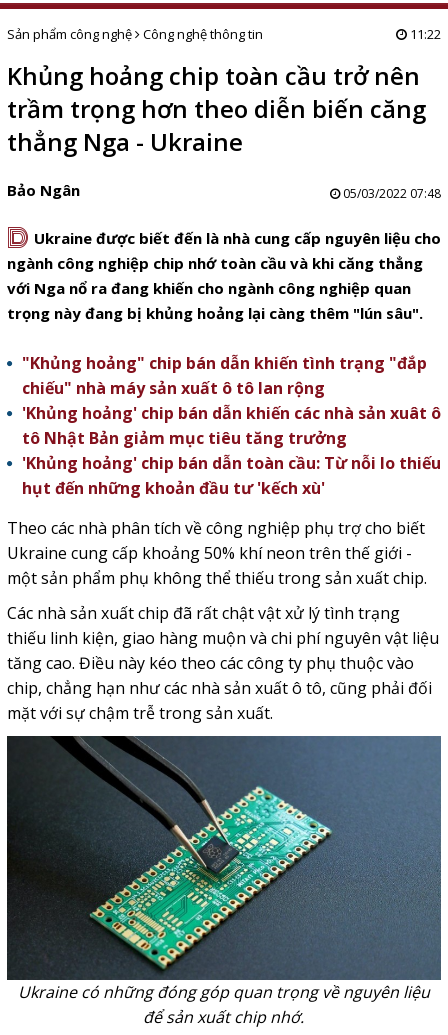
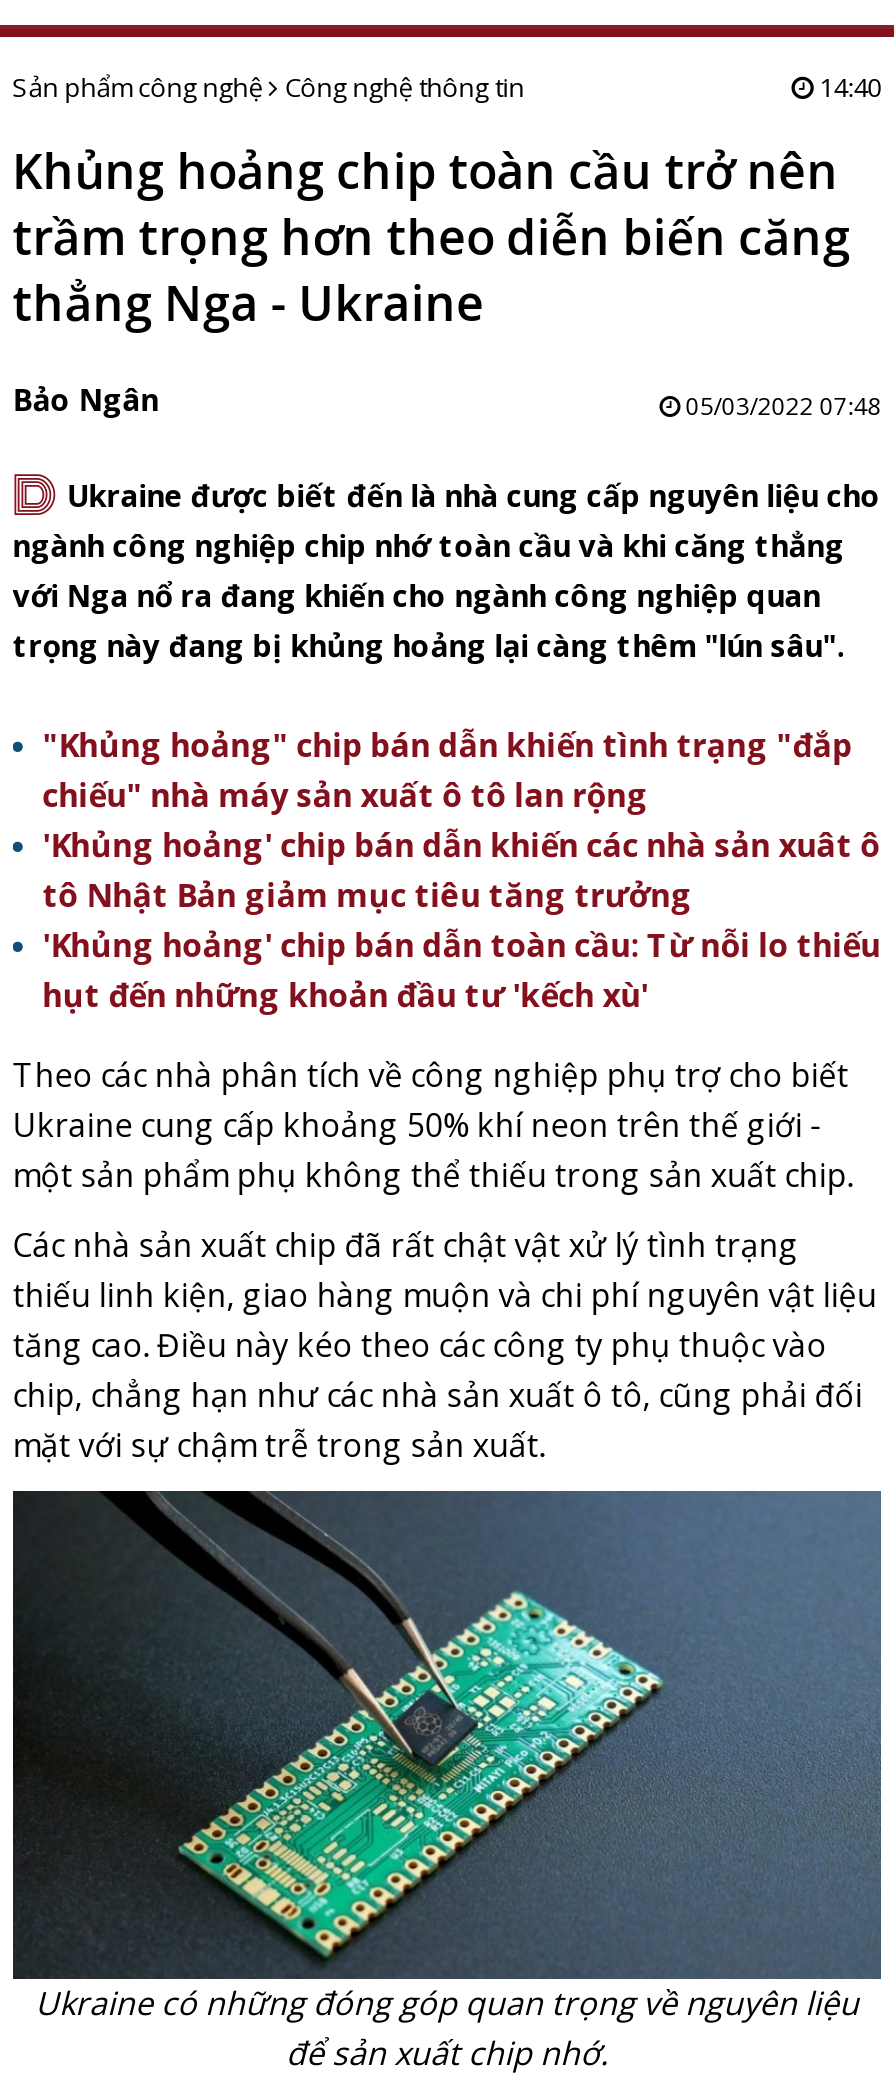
- 11:22
+ 14:40
